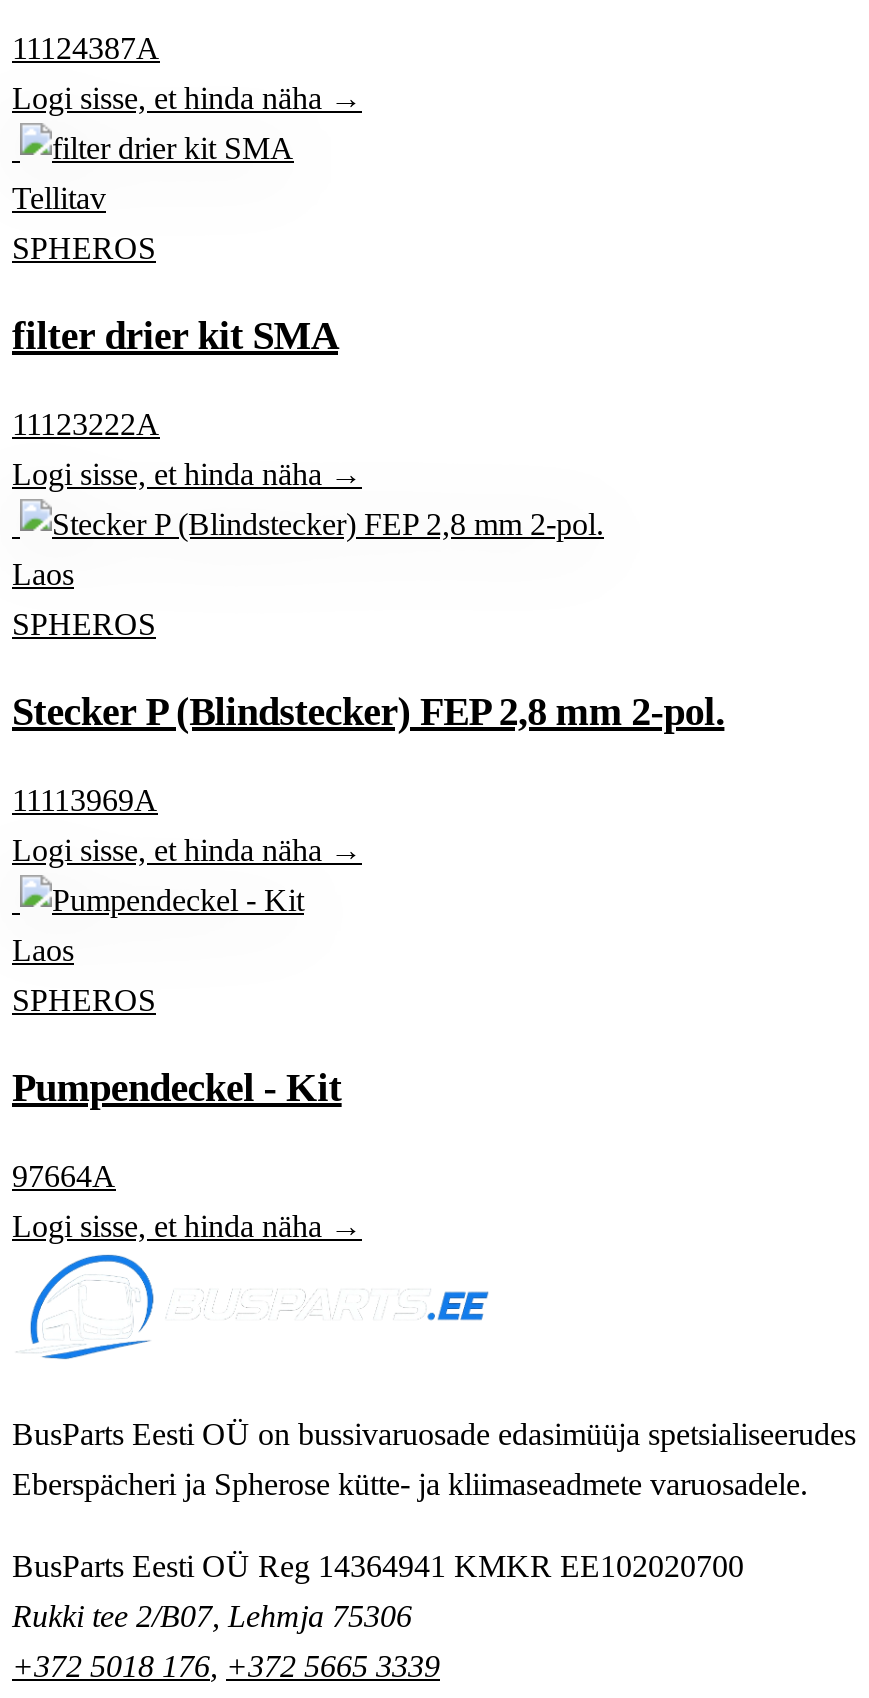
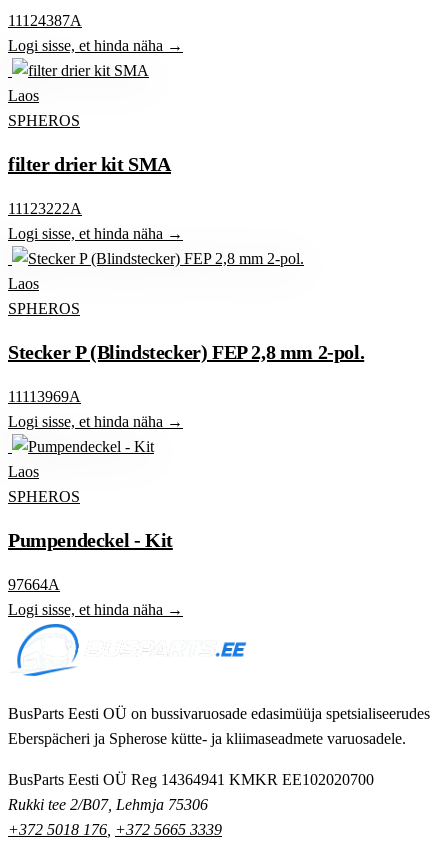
- Tellitav
+ Laos
